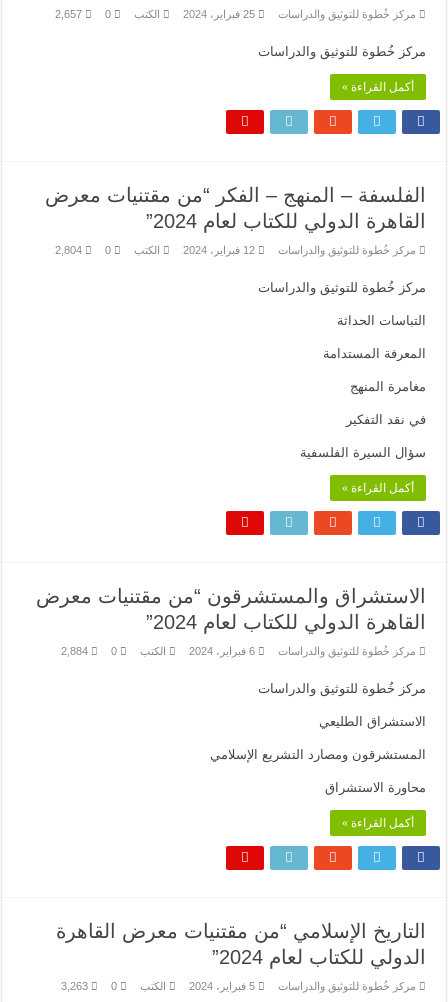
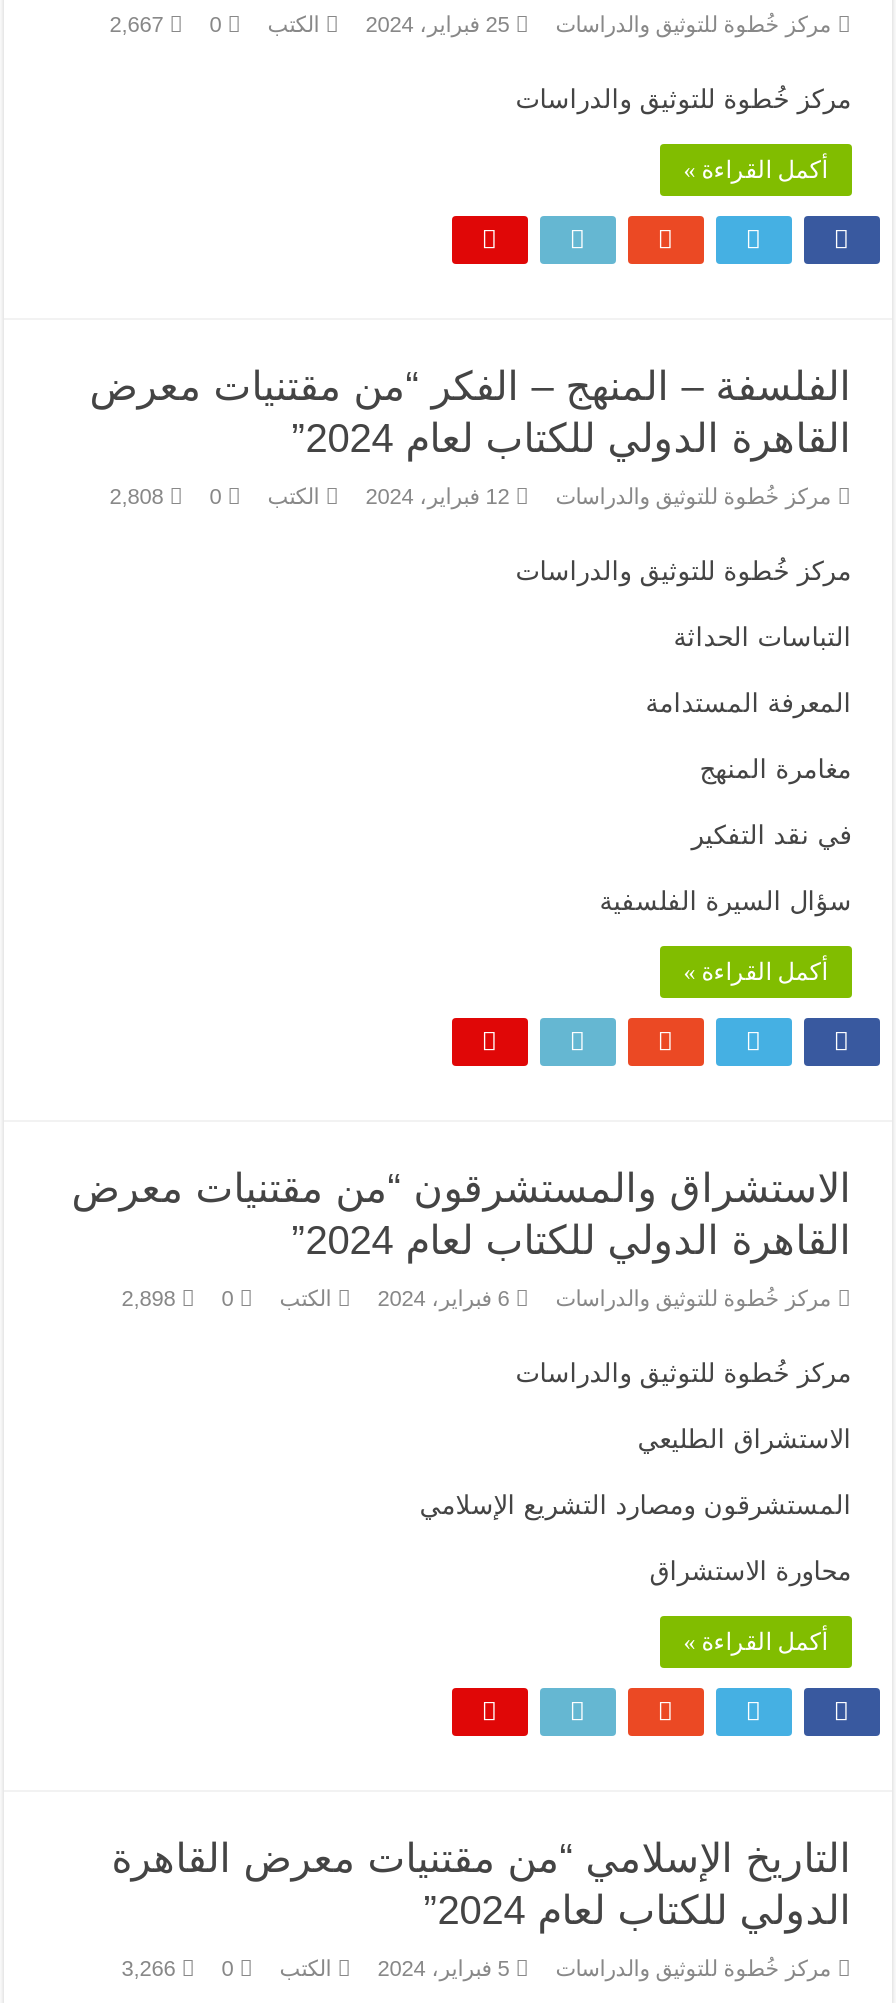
- الكتب 0 2,657
+ الكتب 0 2,667

- الكتب 0 2,804
+ الكتب 0 2,808

- الكتب 0 2,884
+ الكتب 0 2,898

- الكتب 0 3,263
+ الكتب 0 3,266
